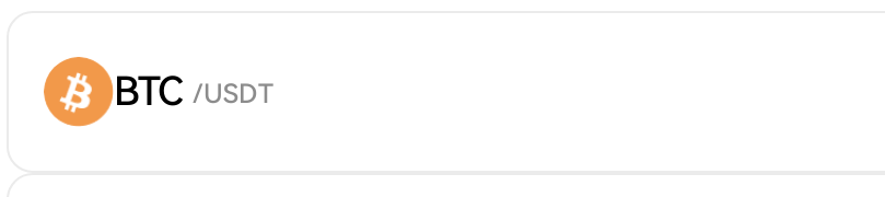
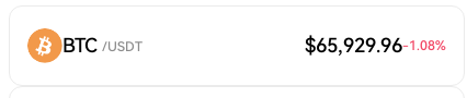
+ $65,929.96-1.08%
